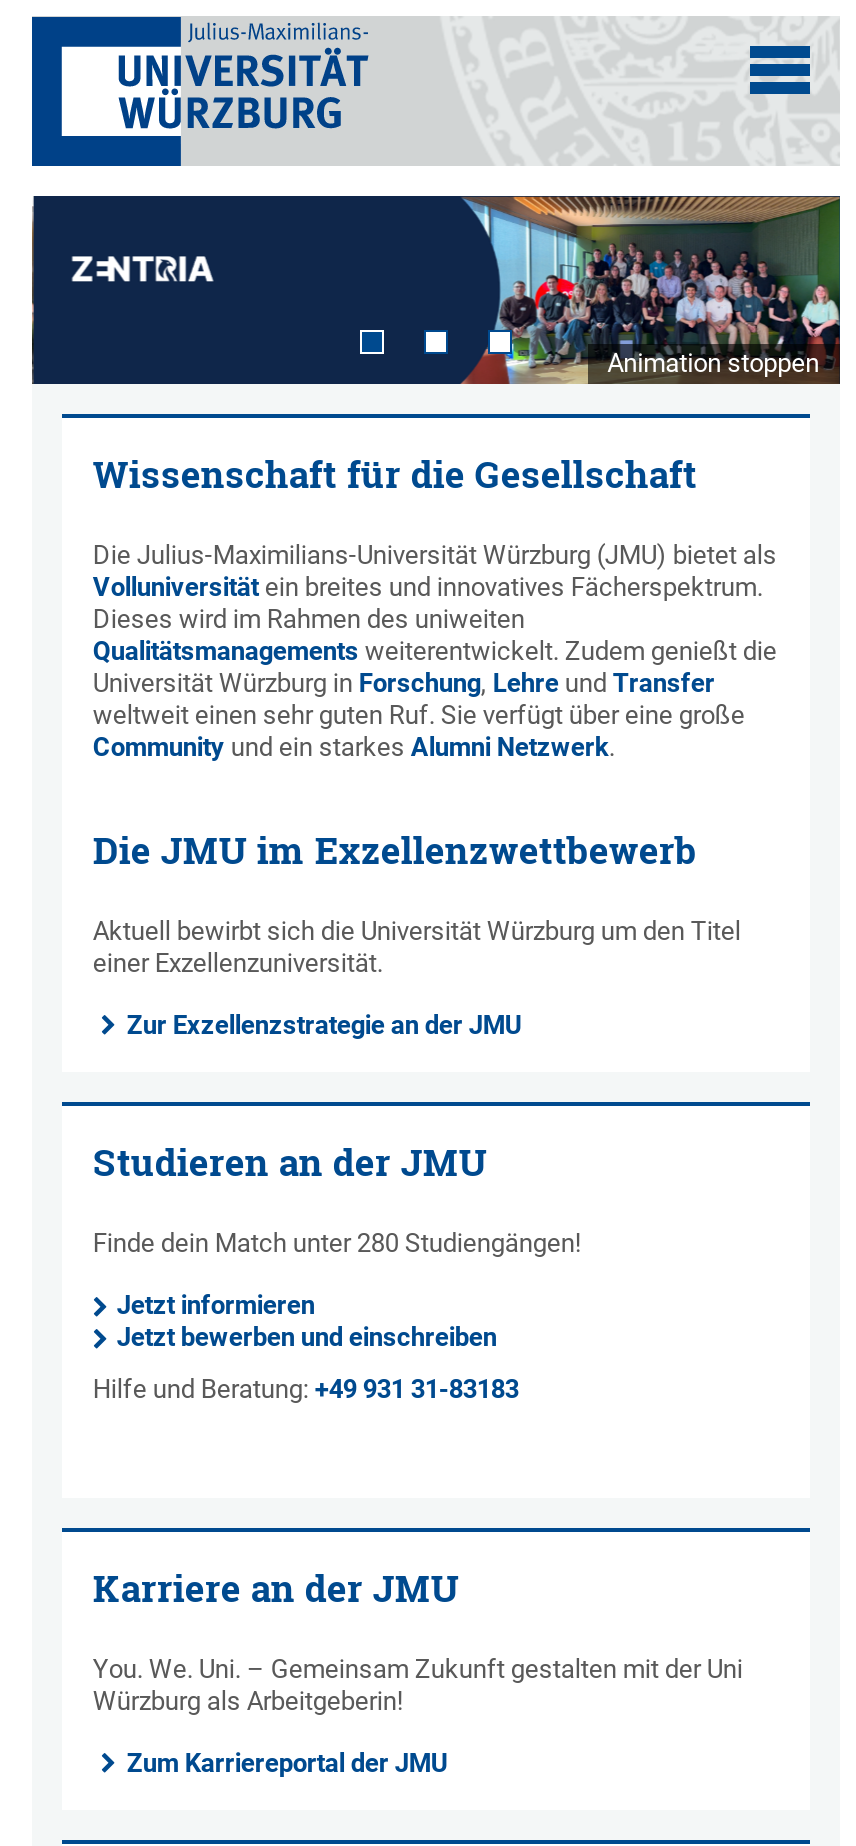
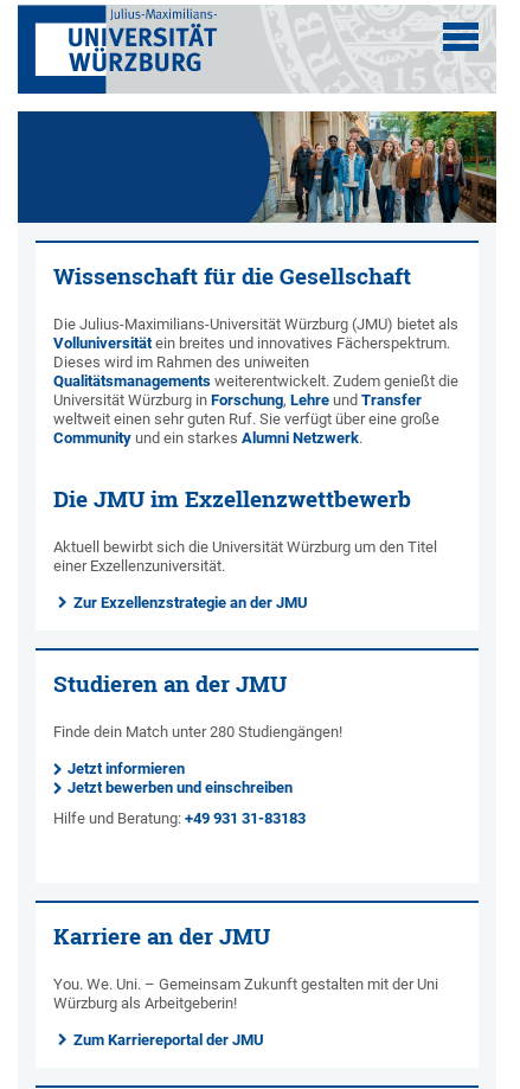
- [image]
+ [image]

- Animation stoppen
